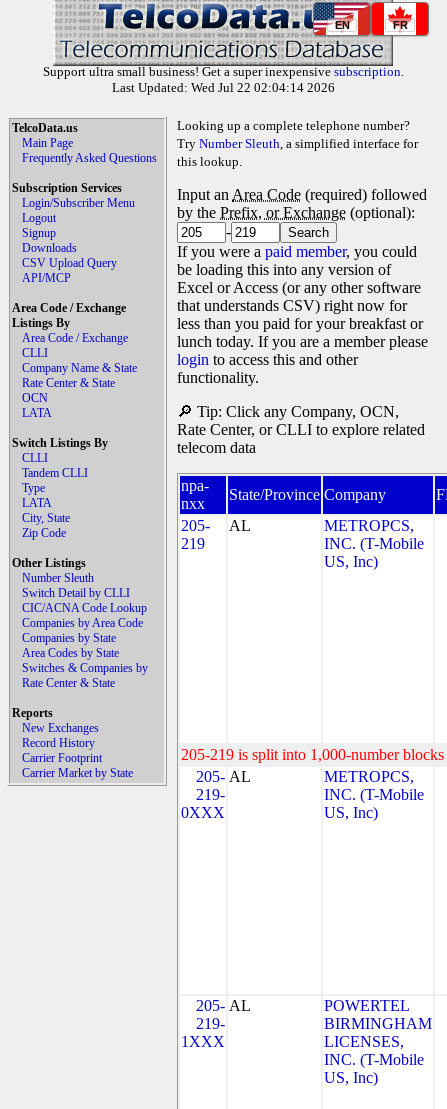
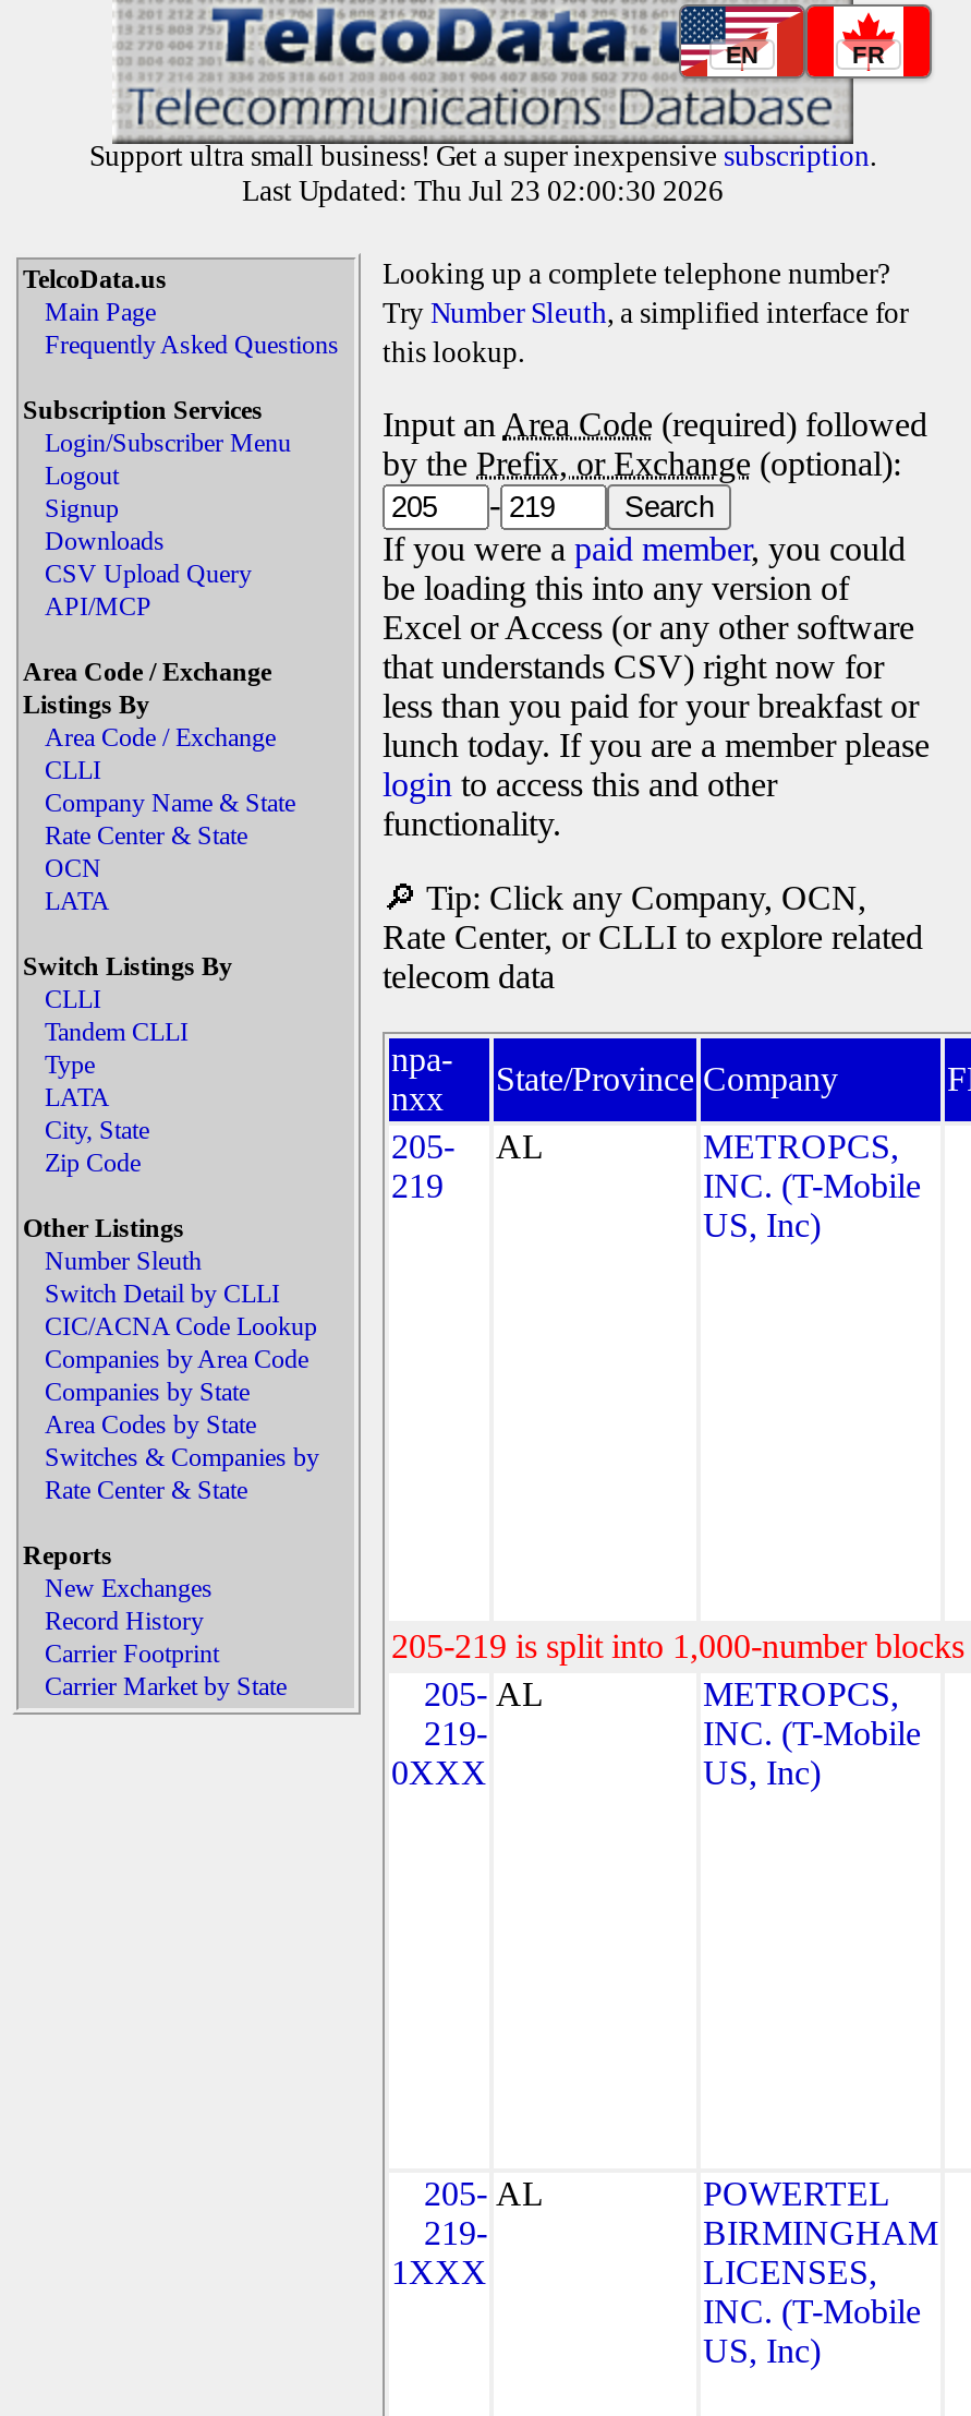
- Last Updated: Wed Jul 22 02:04:14 2026
+ Last Updated: Thu Jul 23 02:00:30 2026
